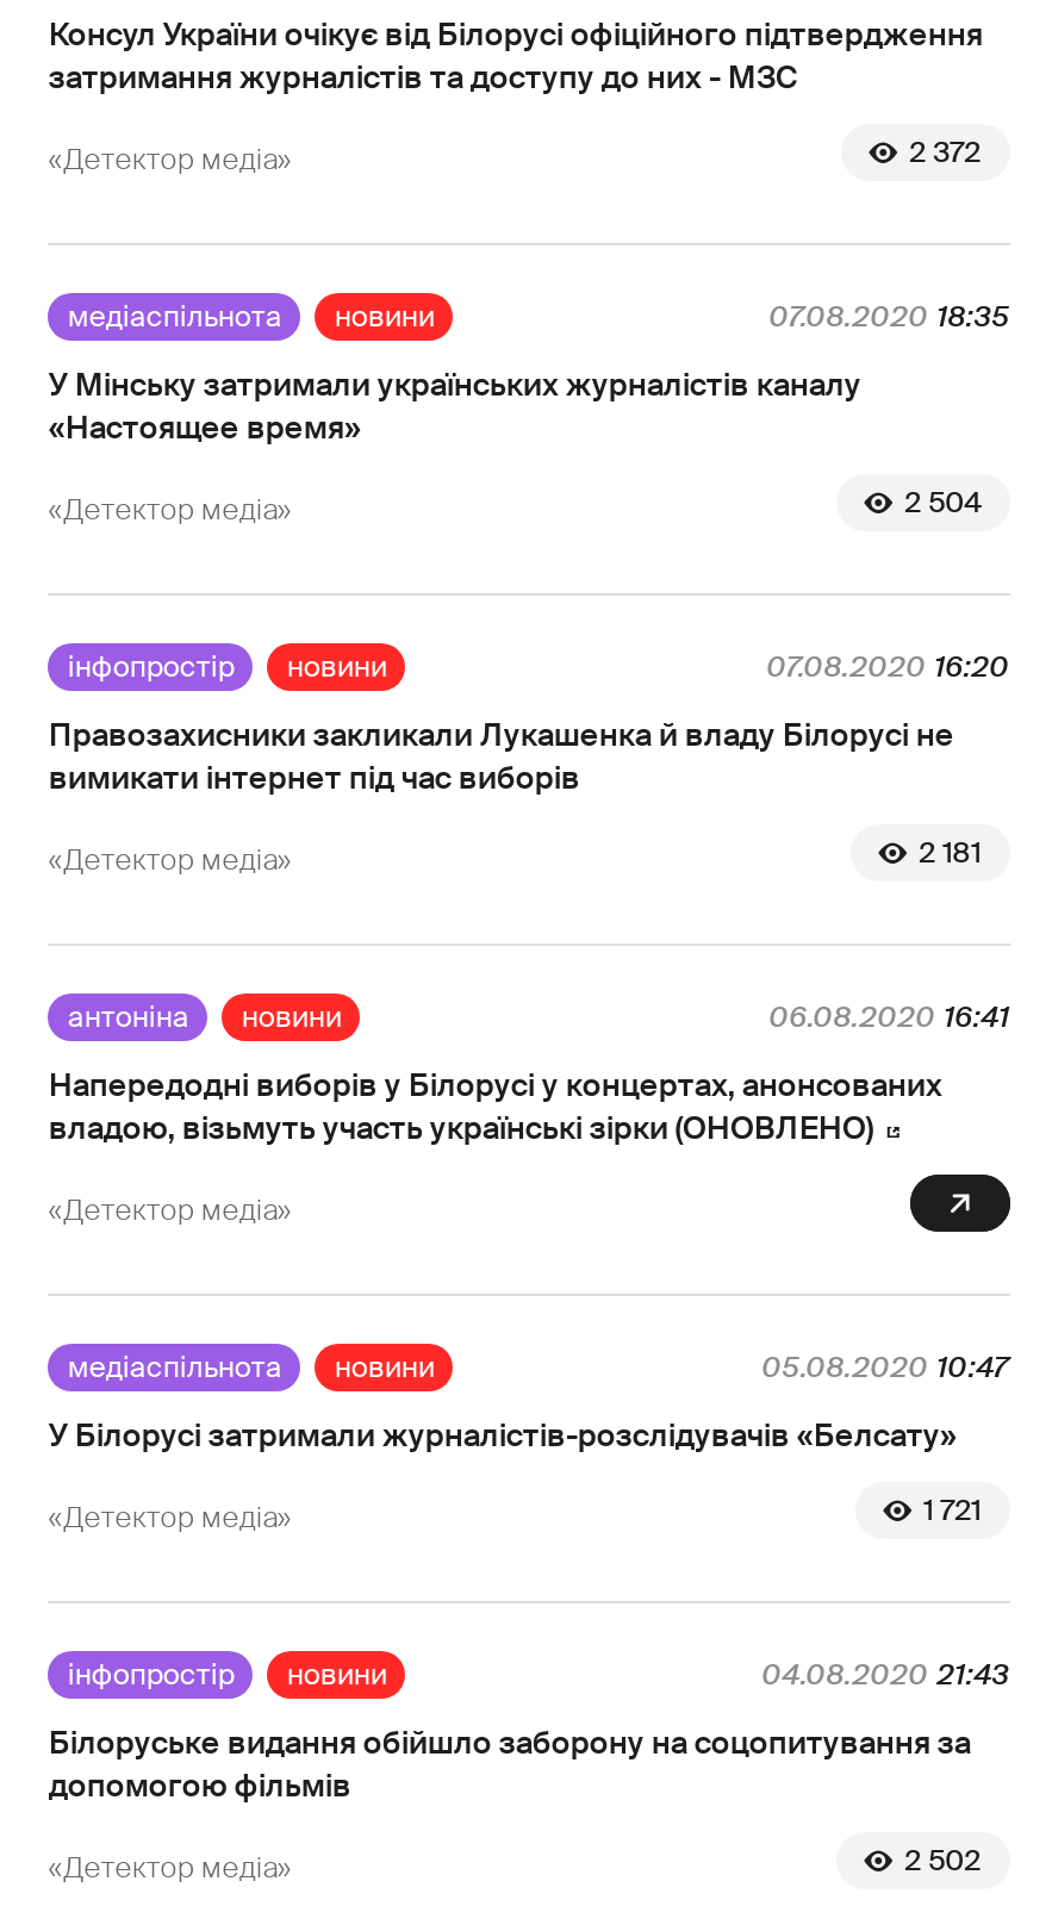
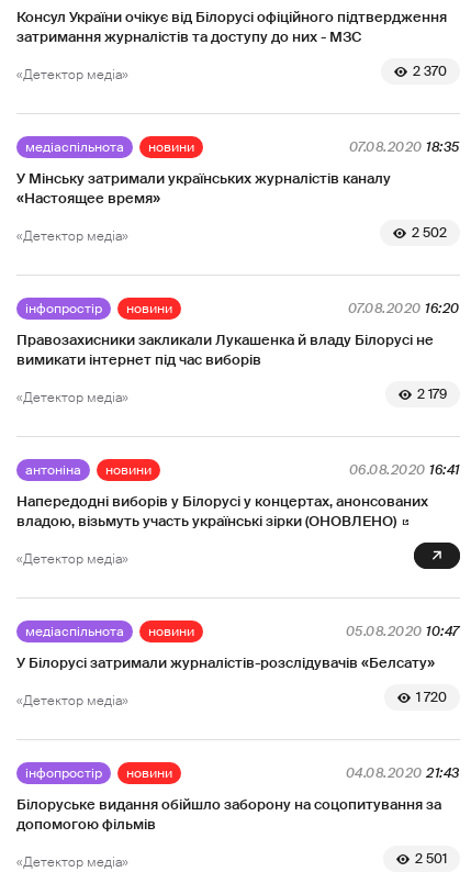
- 2 372
+ 2 370

- 2 504
+ 2 502

- 2 181
+ 2 179

- 1 721
+ 1 720

- 2 502
+ 2 501
